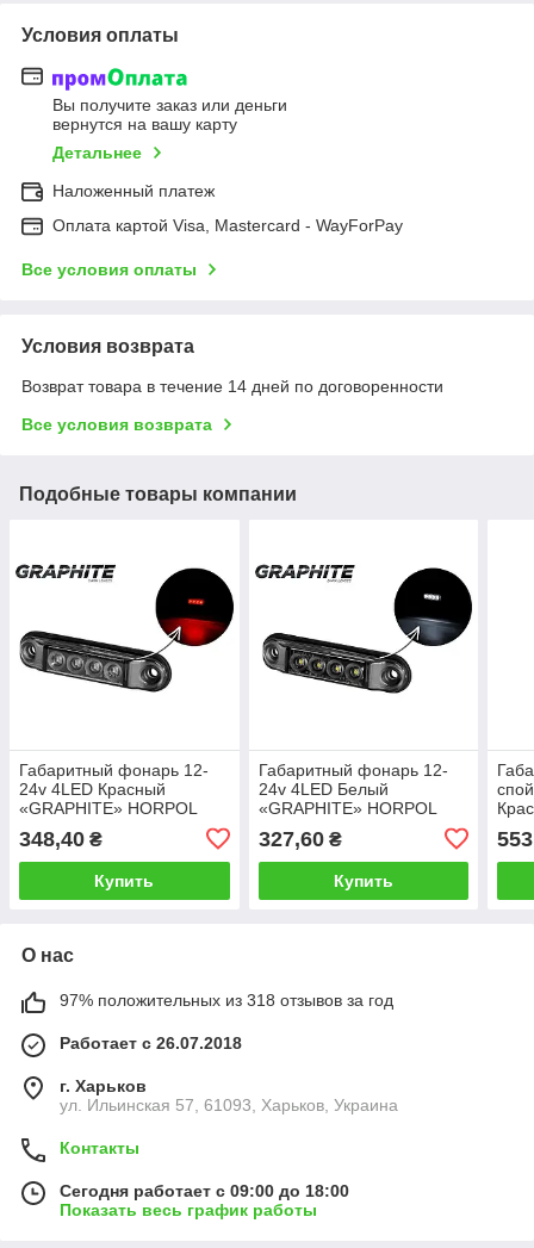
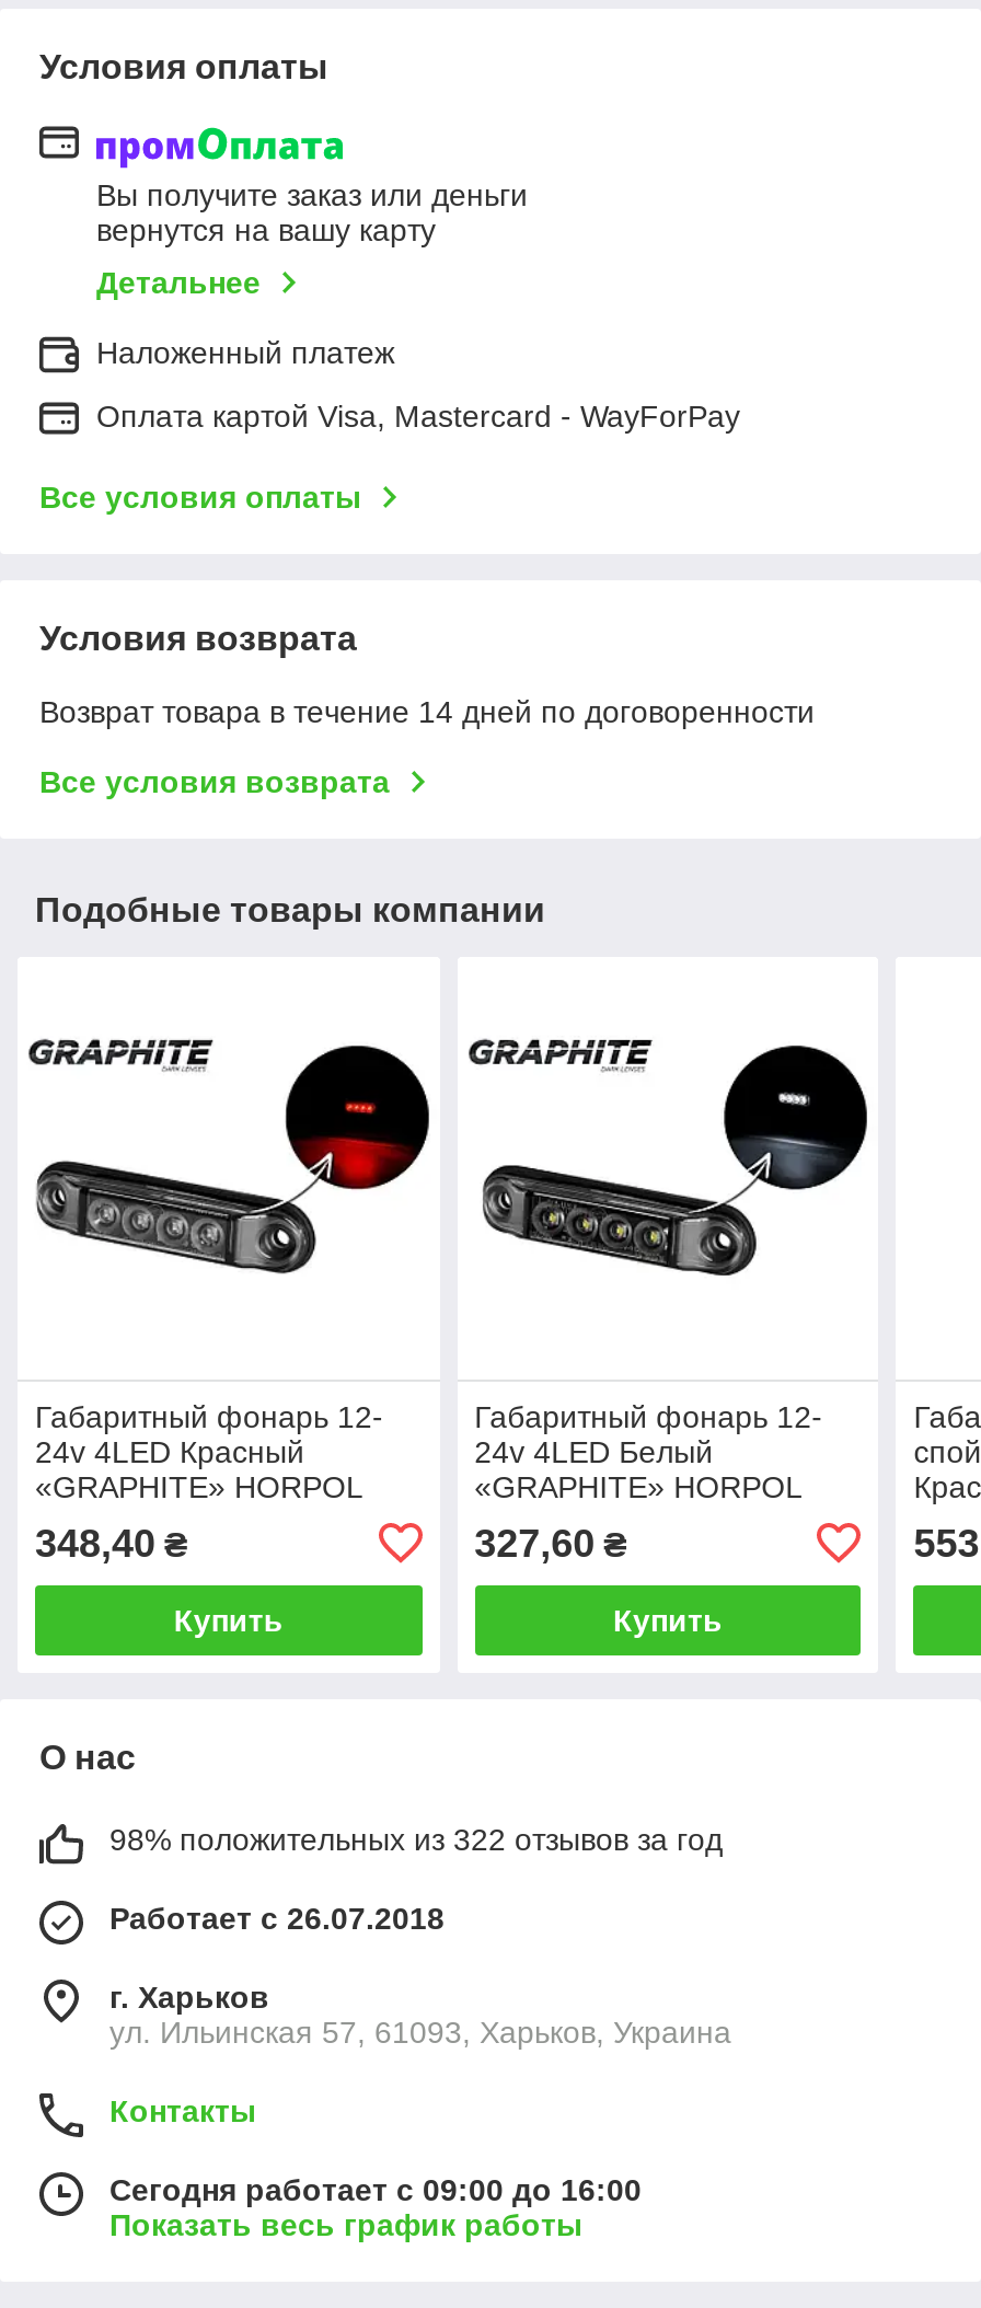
- 97% положительных из 318 отзывов за год
+ 98% положительных из 322 отзывов за год

- Сегодня работает с 09:00 до 18:00
+ Сегодня работает с 09:00 до 16:00
